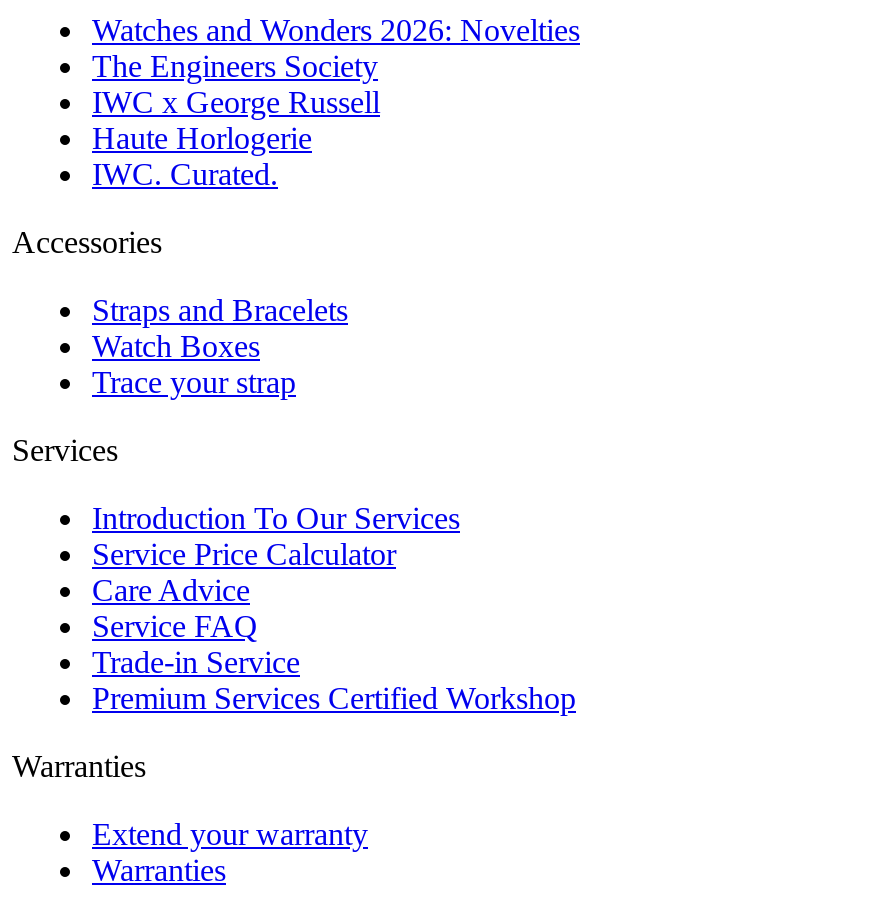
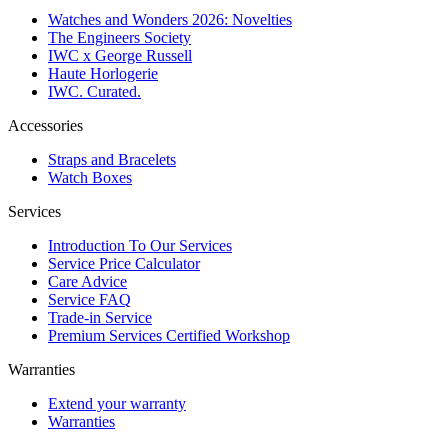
- Trace your strap
